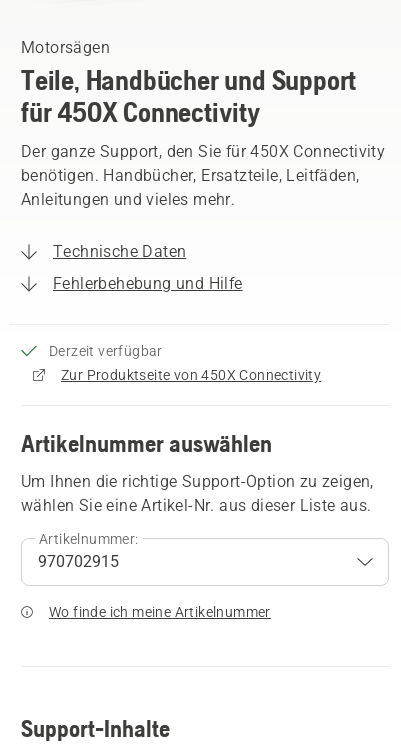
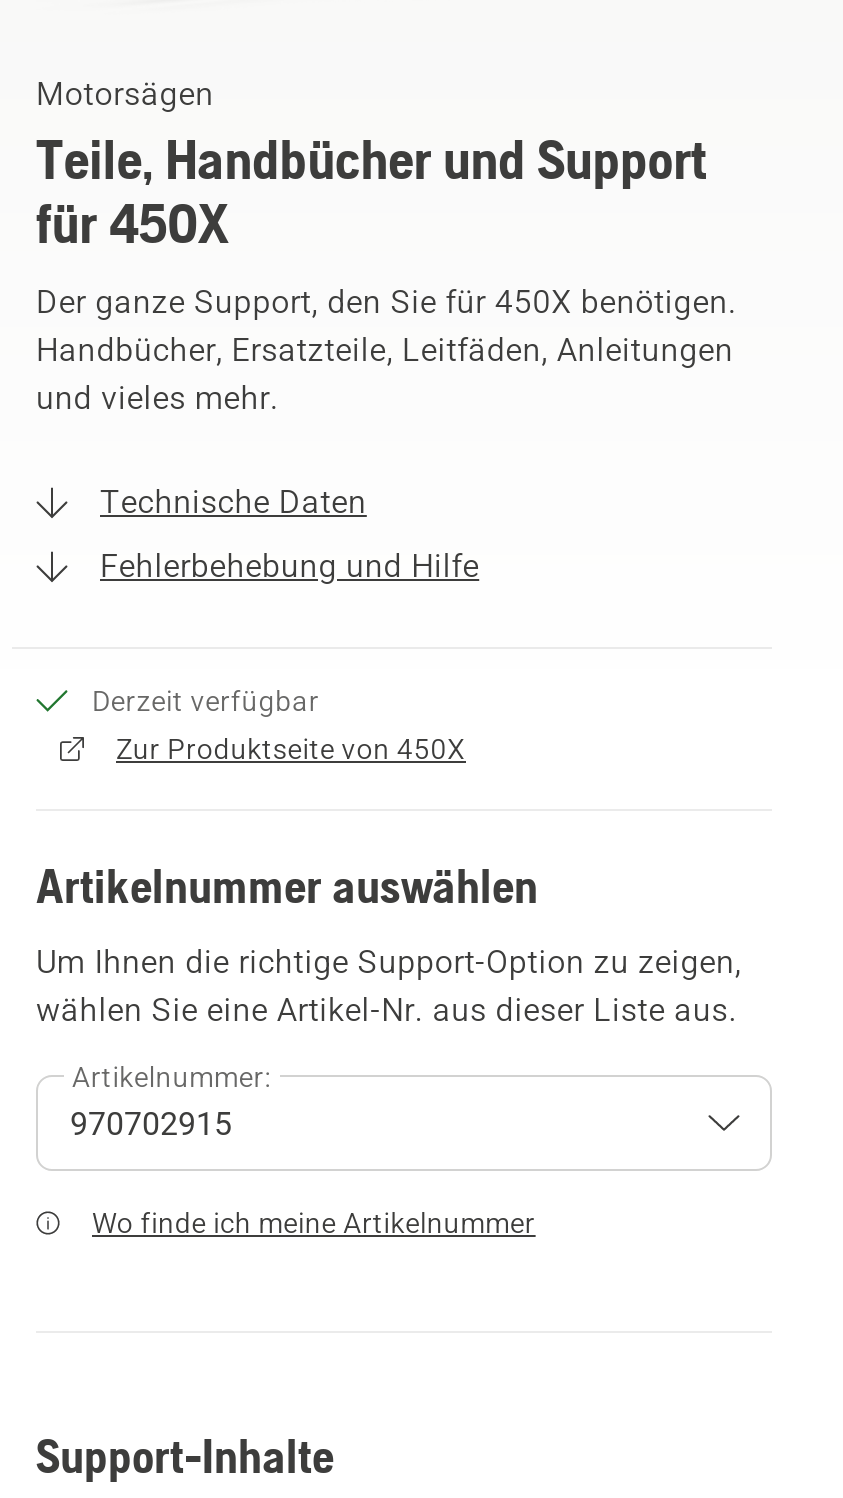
- für 450X Connectivity
- Der ganze Support, den Sie für 450X Connectivity
- benötigen. Handbücher, Ersatzteile, Leitfäden,
- Anleitungen und vieles mehr.
+ für 450X
+ Der ganze Support, den Sie für 450X benötigen.
+ Handbücher, Ersatzteile, Leitfäden, Anleitungen
+ und vieles mehr.

- Zur Produktseite von 450X Connectivity
+ Zur Produktseite von 450X
